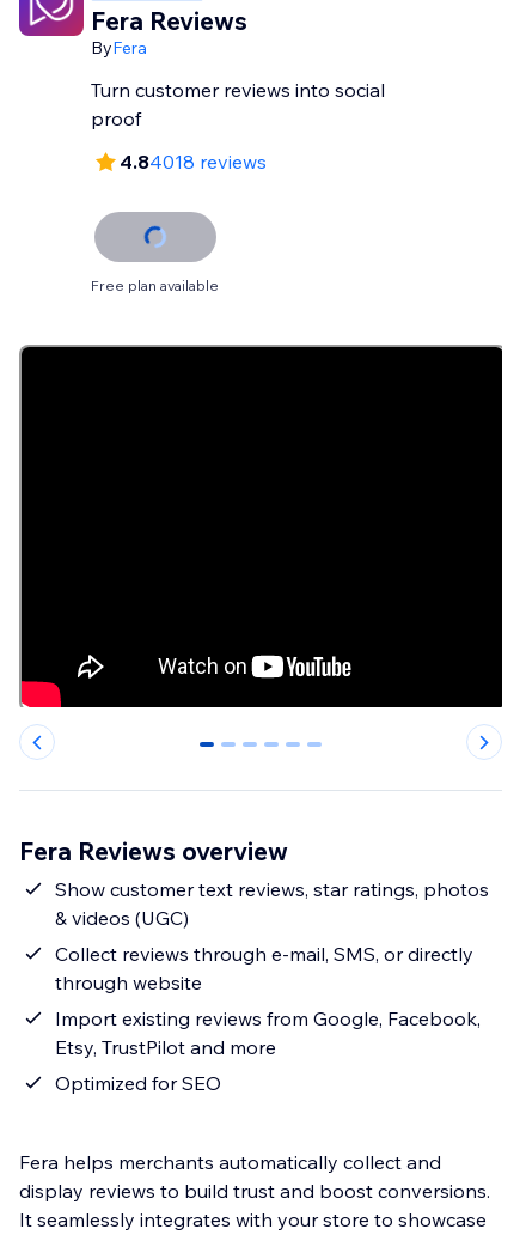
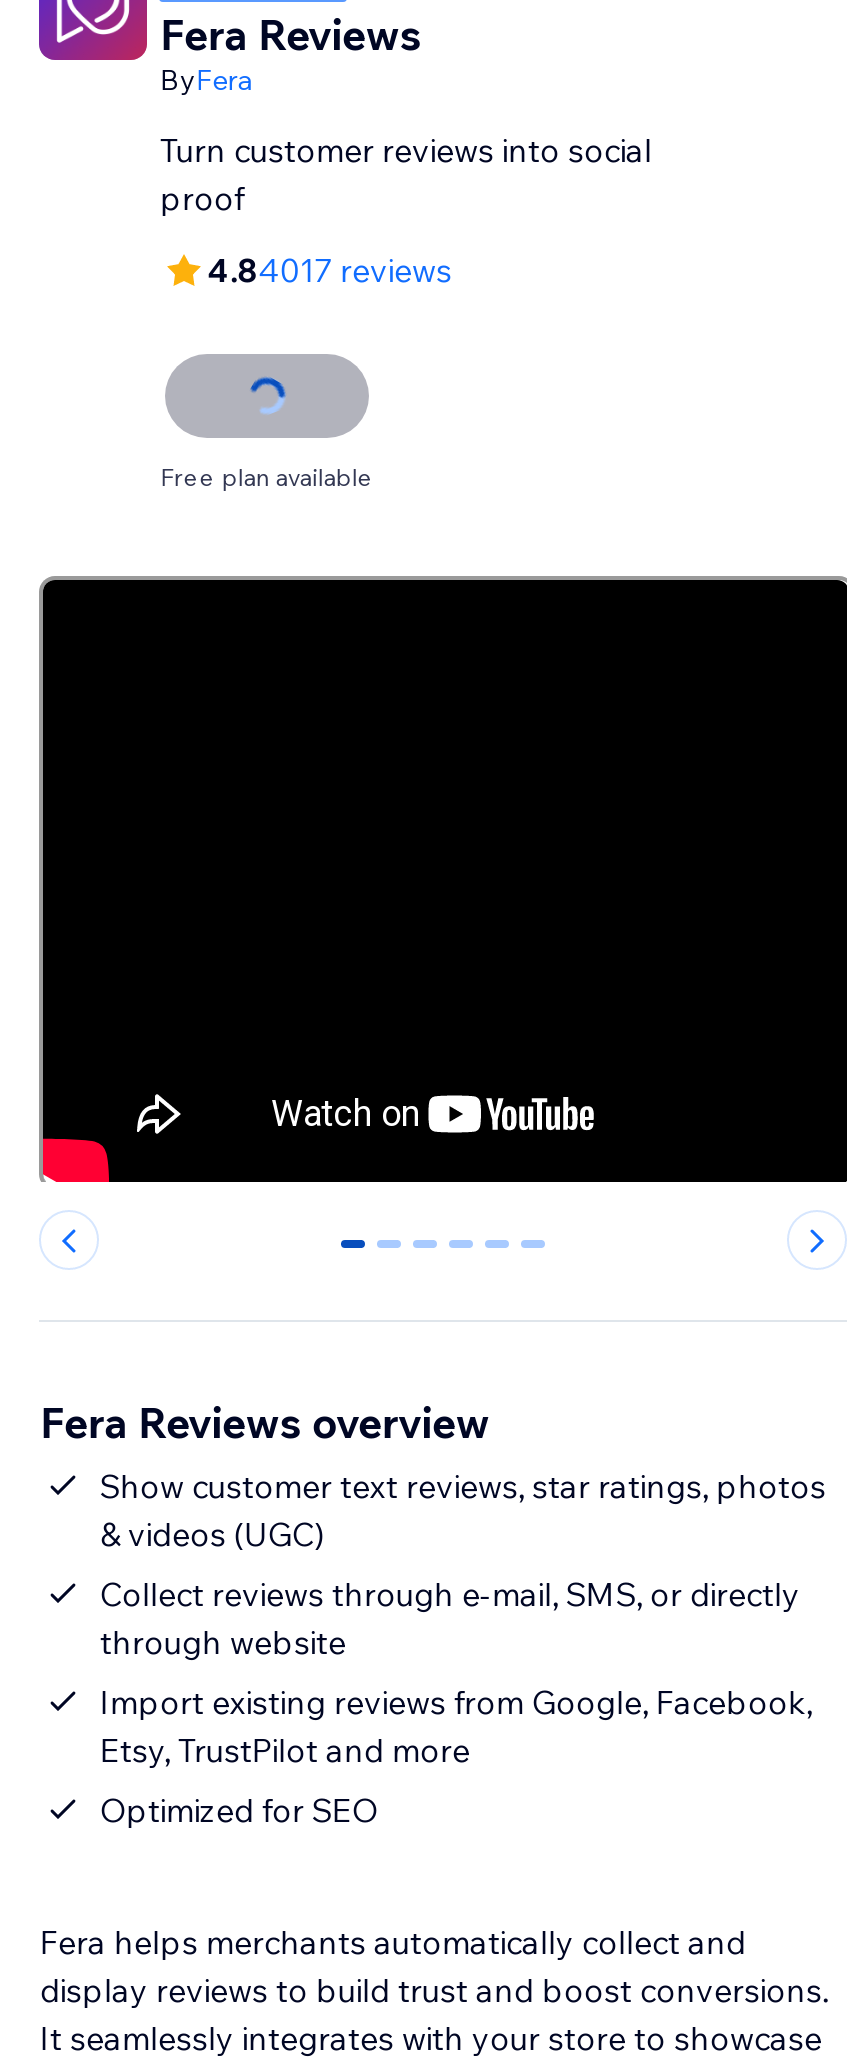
- 4.84018 reviews
+ 4.84017 reviews
